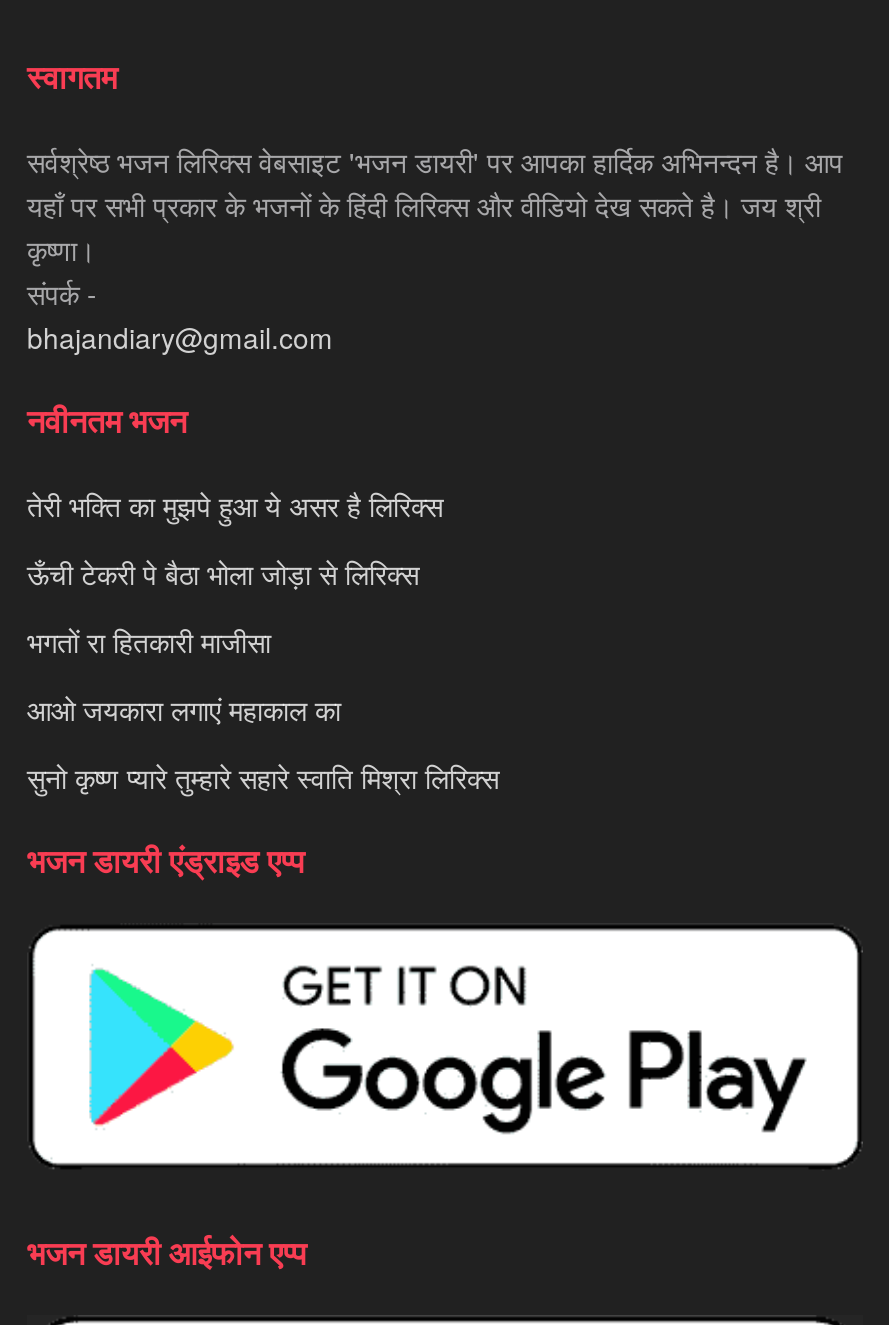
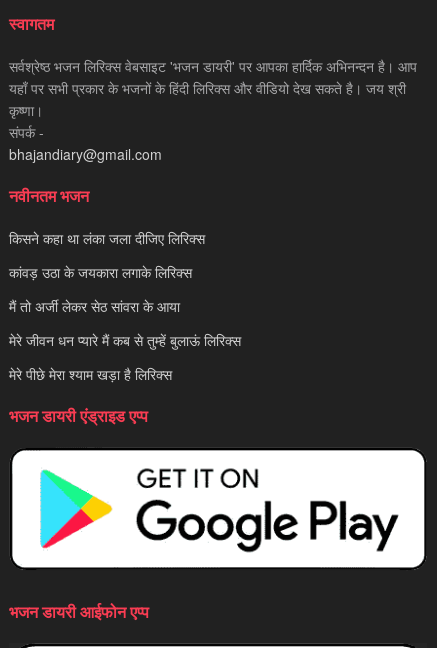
- तेरी भक्ति का मुझपे हुआ ये असर है लिरिक्स
+ किसने कहा था लंका जला दीजिए लिरिक्स

- ऊँची टेकरी पे बैठा भोला जोड़ा से लिरिक्स
+ कांवड़ उठा के जयकारा लगाके लिरिक्स

- भगतों रा हितकारी माजीसा
+ मैं तो अर्जी लेकर सेठ सांवरा के आया

- आओ जयकारा लगाएं महाकाल का
+ मेरे जीवन धन प्यारे मैं कब से तुम्हें बुलाऊं लिरिक्स

- सुनो कृष्ण प्यारे तुम्हारे सहारे स्वाति मिश्रा लिरिक्स
+ मेरे पीछे मेरा श्याम खड़ा है लिरिक्स
